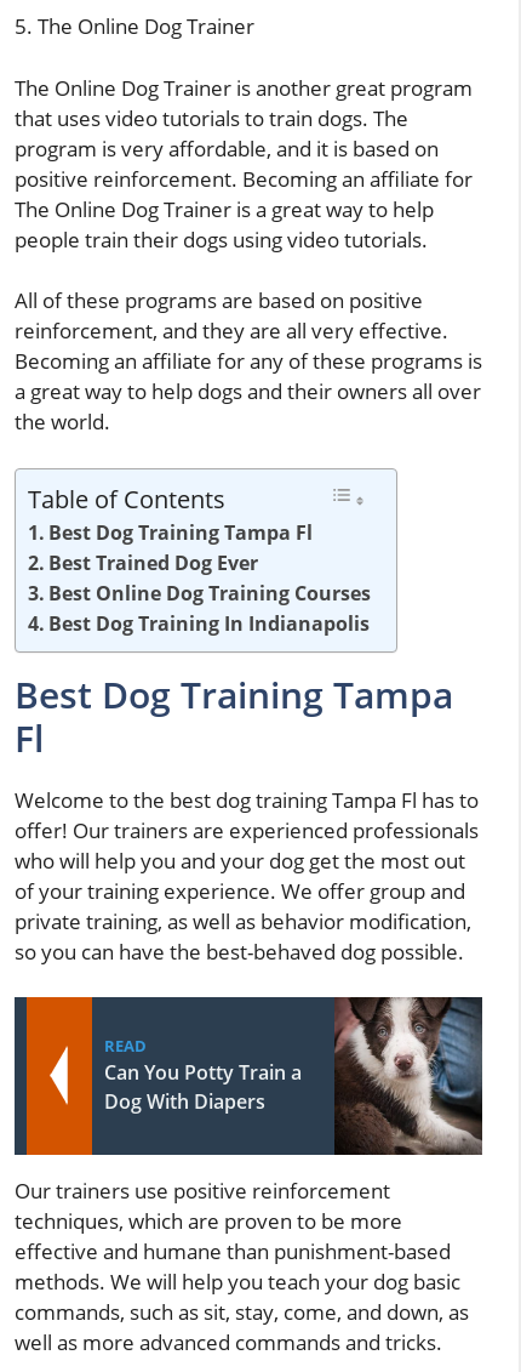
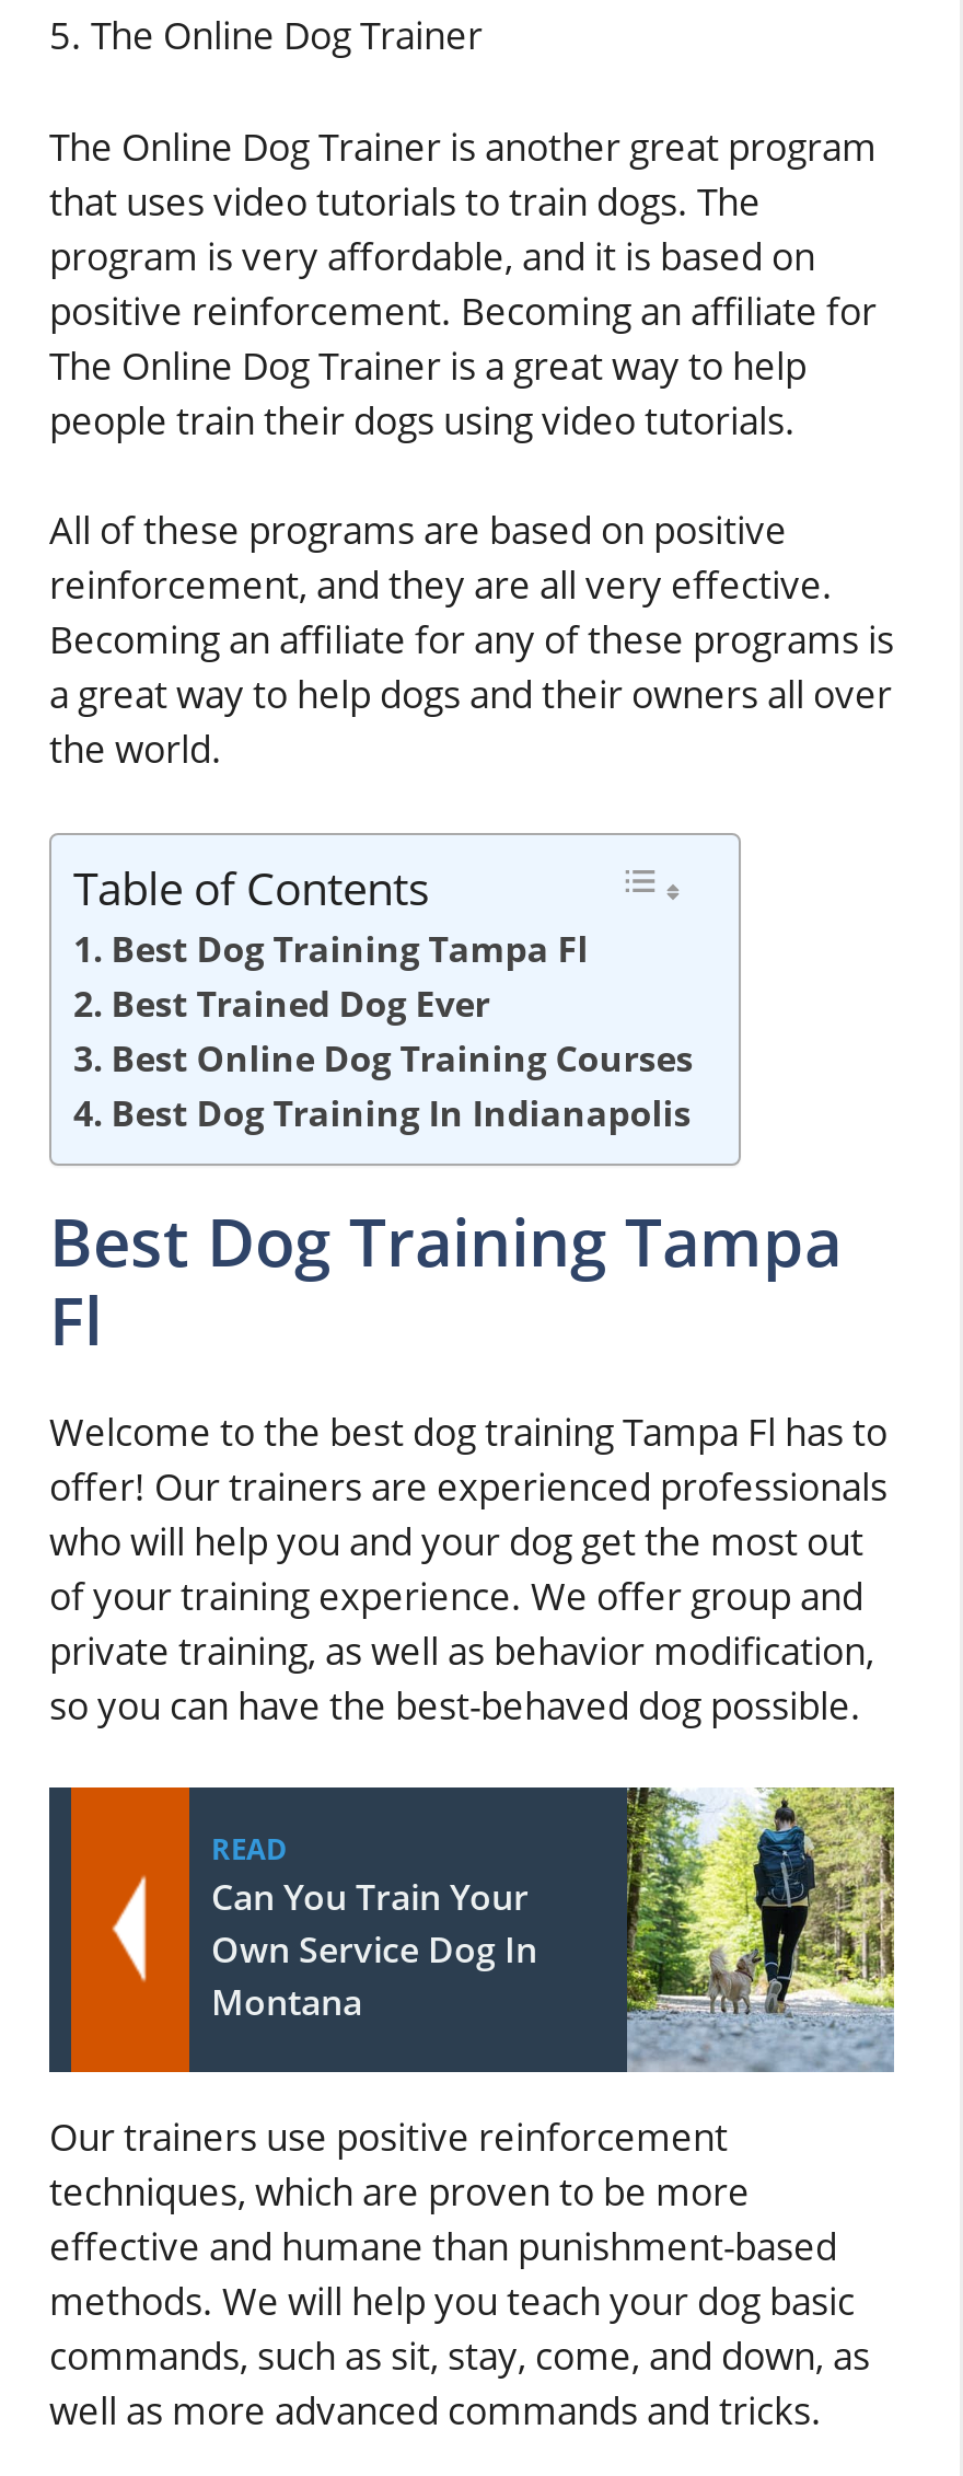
- [image]
- Can You Potty Train a
- Dog With Diapers
+ [image]
+ Can You Train Your
+ Own Service Dog In
+ Montana
